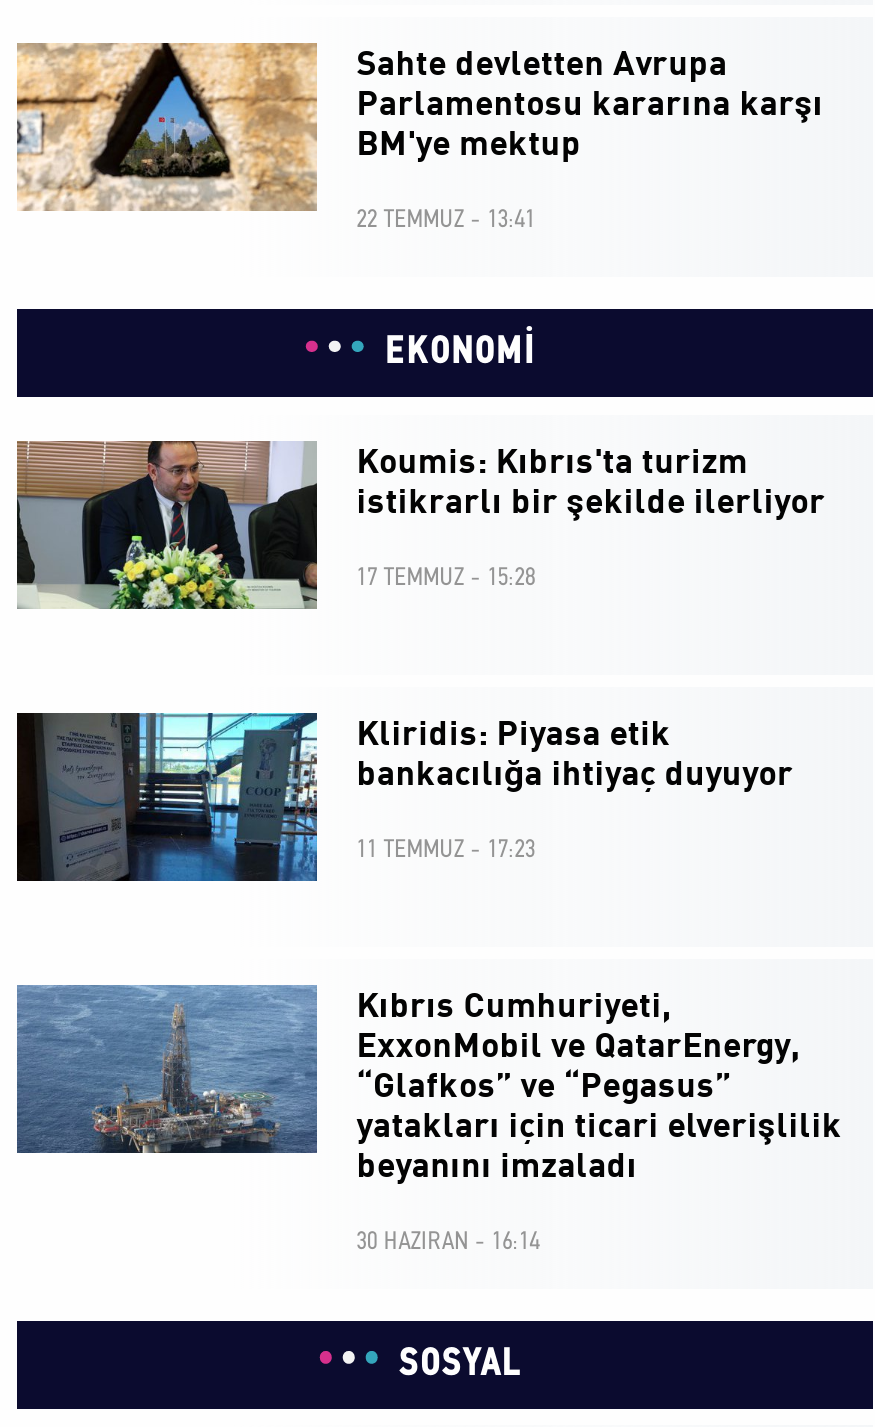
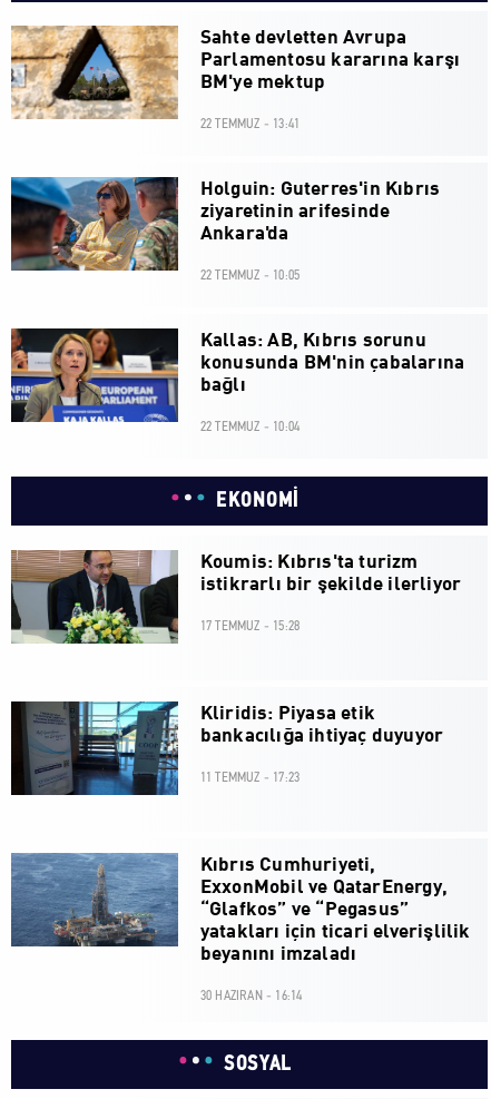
+ [image]
+ Holguin: Guterres'in Kıbrıs
+ ziyaretinin arifesinde
+ Ankara'da
+ 22 TEMMUZ - 10:05

+ [image]
+ Kallas: AB, Kıbrıs sorunu
+ konusunda BM'nin çabalarına
+ bağlı
+ 22 TEMMUZ - 10:04
